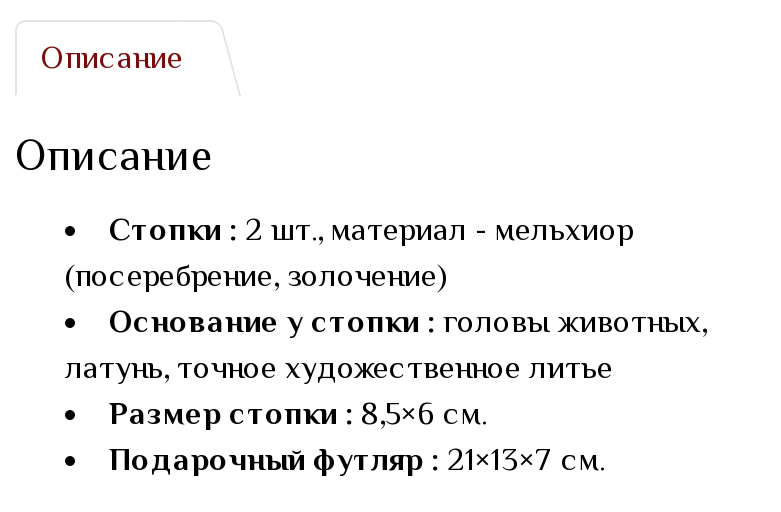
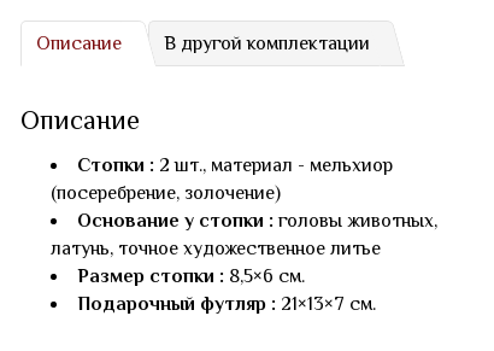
+ В другой комплектации
